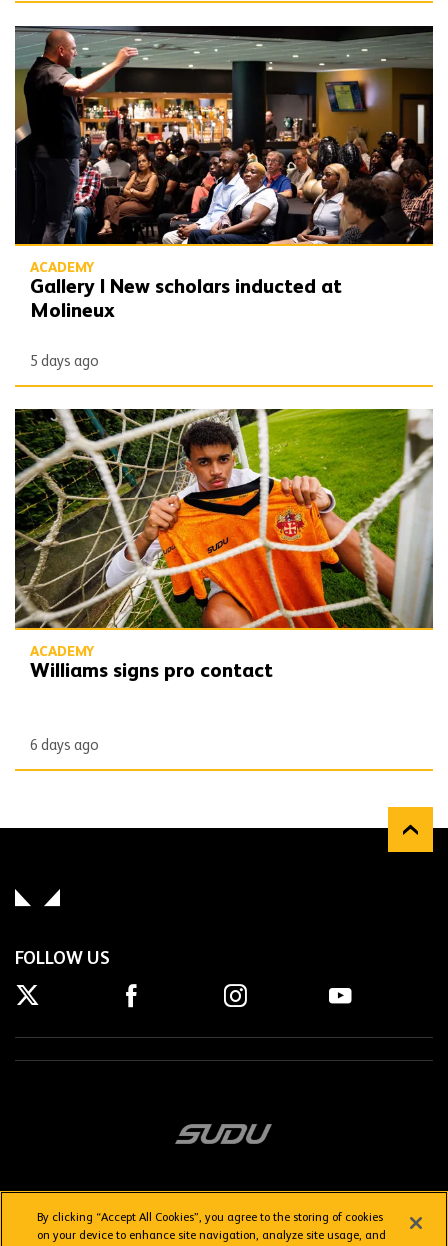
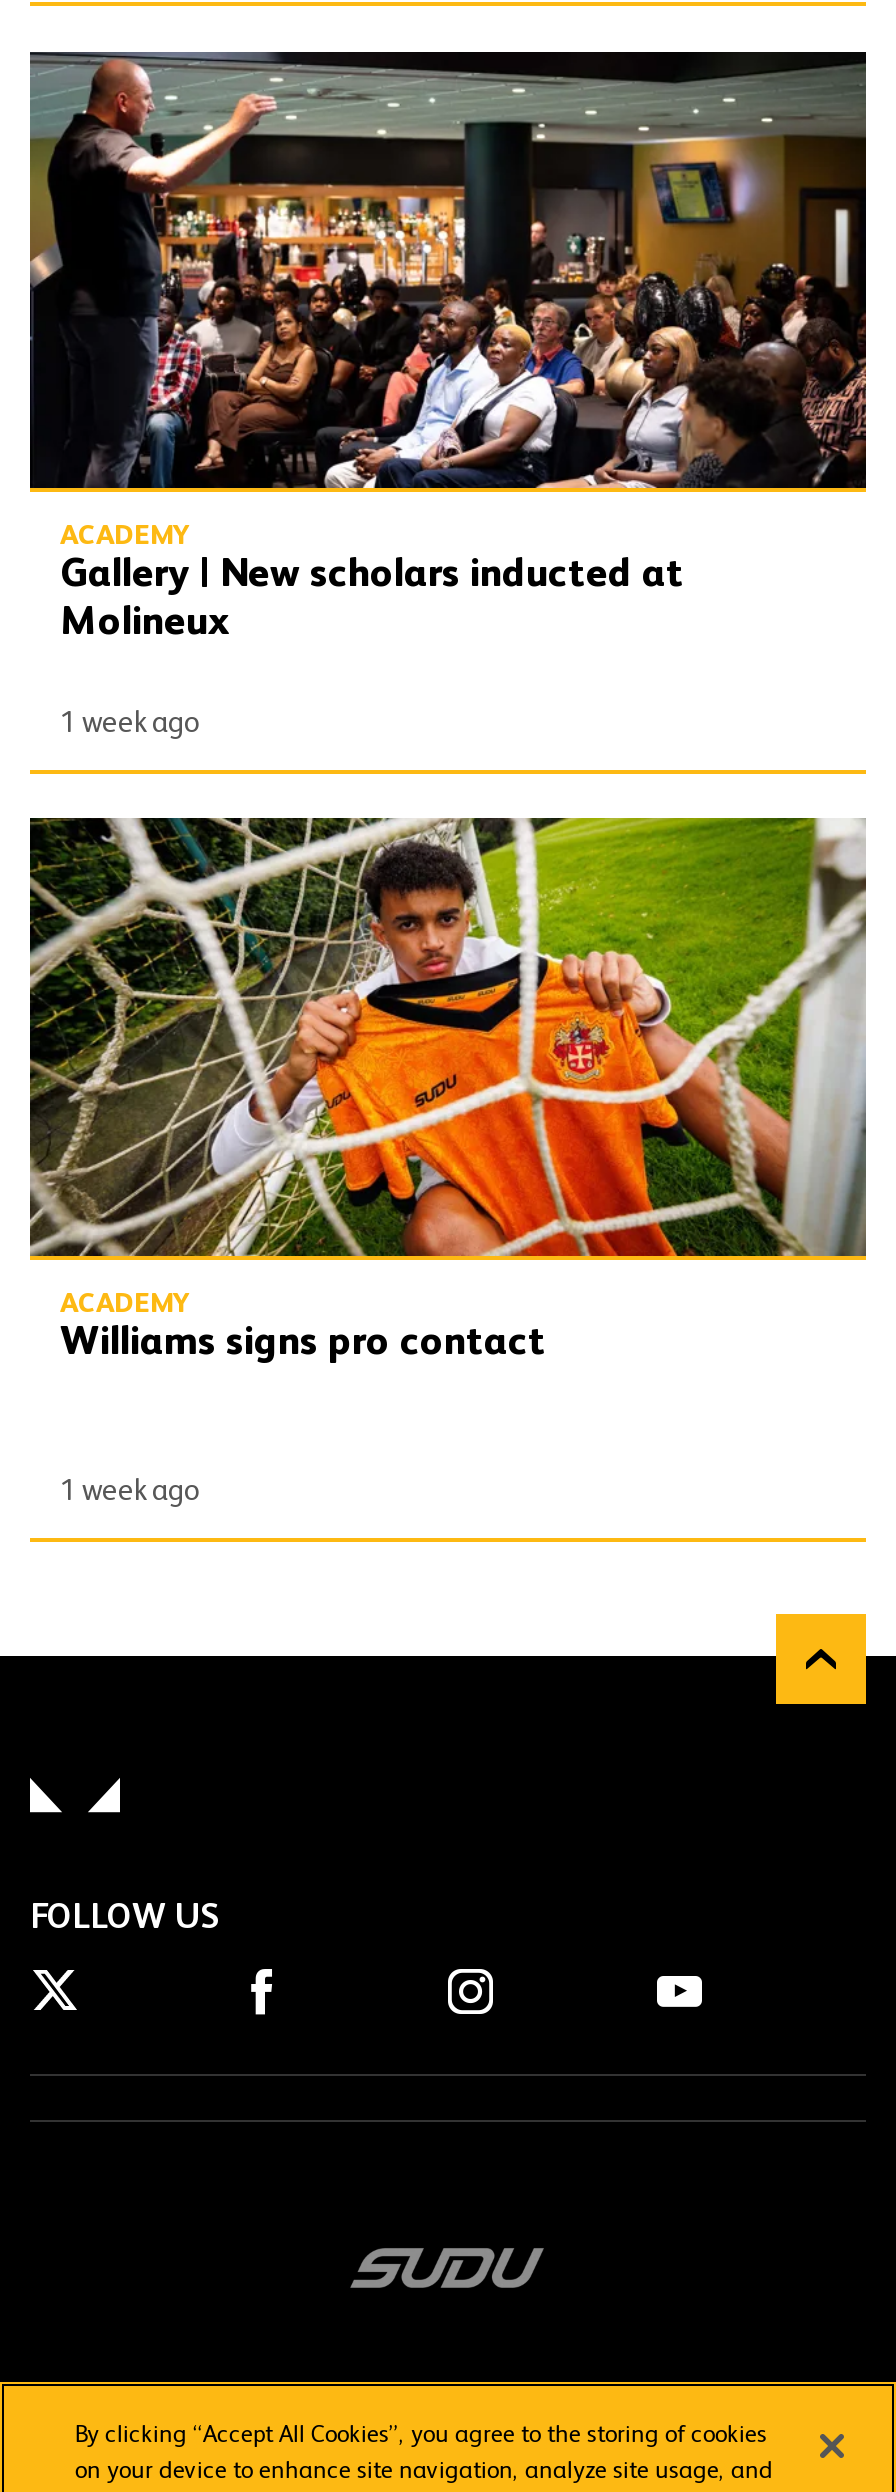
- 5 days ago
+ 1 week ago

- 6 days ago
+ 1 week ago
